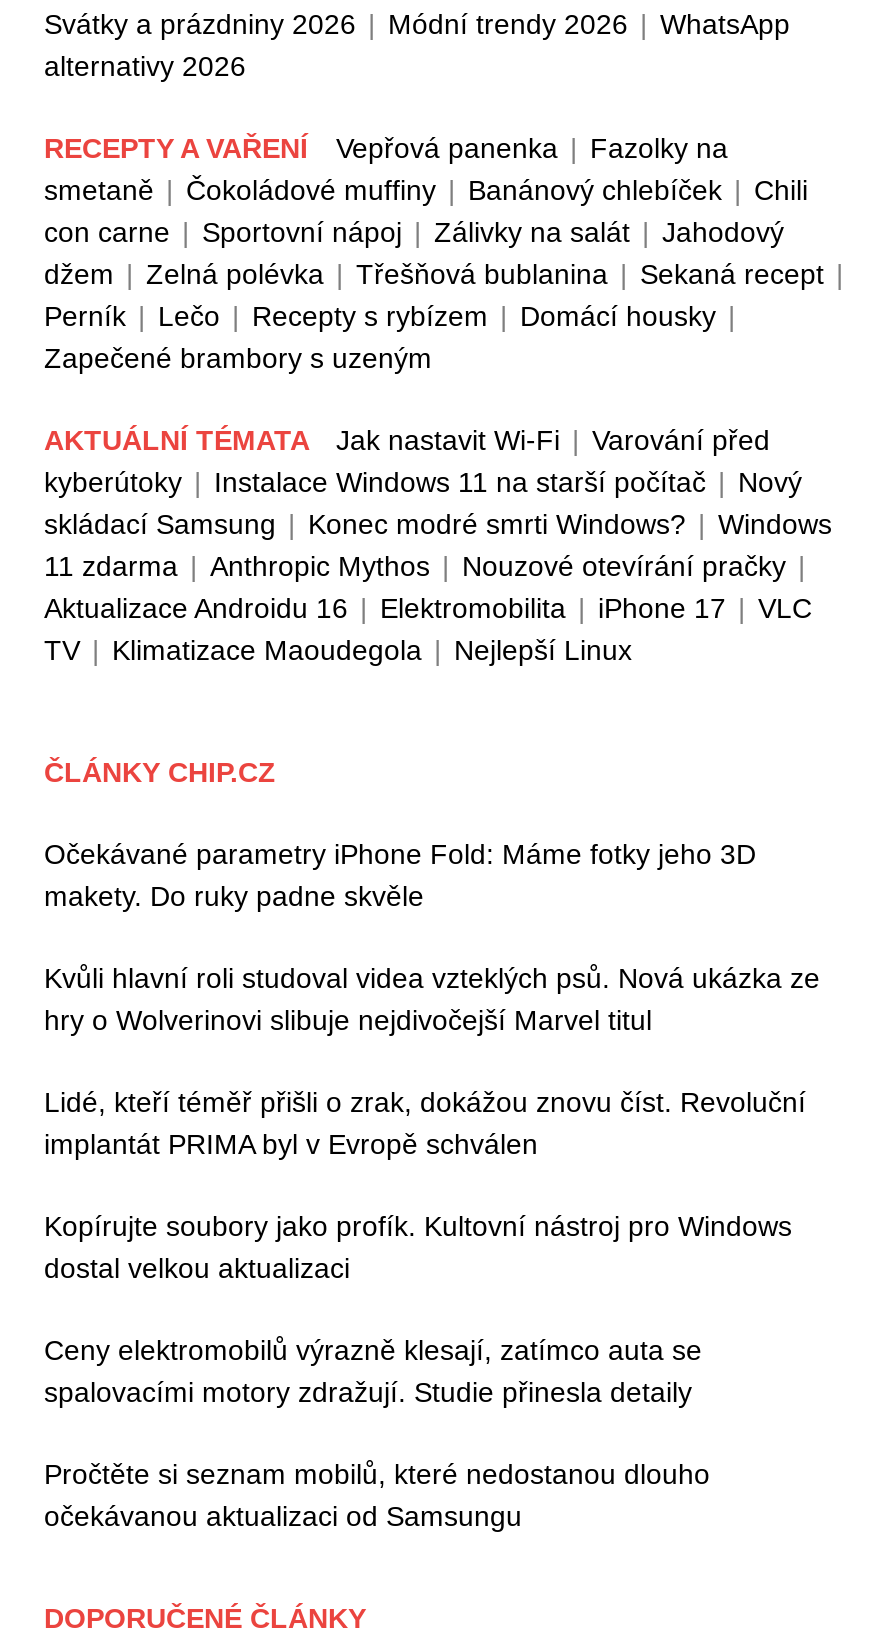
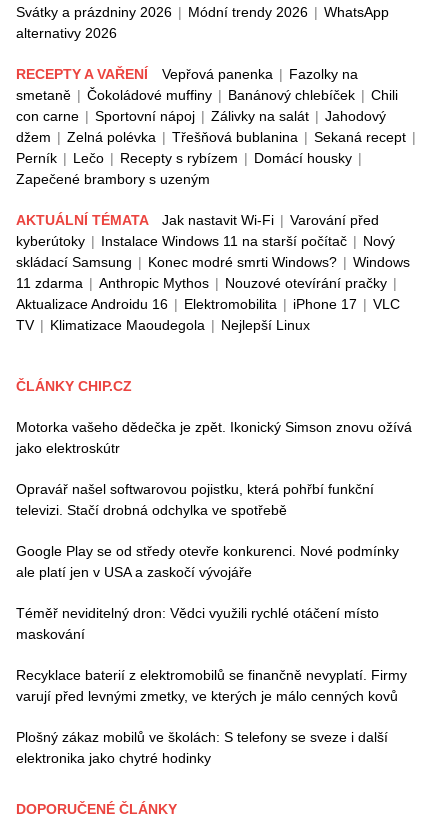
- Očekávané parametry iPhone Fold: Máme fotky jeho 3D
- makety. Do ruky padne skvěle
+ Motorka vašeho dědečka je zpět. Ikonický Simson znovu ožívá
+ jako elektroskútr

- Kvůli hlavní roli studoval videa vzteklých psů. Nová ukázka ze
- hry o Wolverinovi slibuje nejdivočejší Marvel titul
+ Opravář našel softwarovou pojistku, která pohřbí funkční
+ televizi. Stačí drobná odchylka ve spotřebě

- Lidé, kteří téměř přišli o zrak, dokážou znovu číst. Revoluční
- implantát PRIMA byl v Evropě schválen
+ Google Play se od středy otevře konkurenci. Nové podmínky
+ ale platí jen v USA a zaskočí vývojáře

- Kopírujte soubory jako profík. Kultovní nástroj pro Windows
- dostal velkou aktualizaci
+ Téměř neviditelný dron: Vědci využili rychlé otáčení místo
+ maskování

- Ceny elektromobilů výrazně klesají, zatímco auta se
- spalovacími motory zdražují. Studie přinesla detaily
+ Recyklace baterií z elektromobilů se finančně nevyplatí. Firmy
+ varují před levnými zmetky, ve kterých je málo cenných kovů

- Pročtěte si seznam mobilů, které nedostanou dlouho
- očekávanou aktualizaci od Samsungu
+ Plošný zákaz mobilů ve školách: S telefony se sveze i další
+ elektronika jako chytré hodinky
